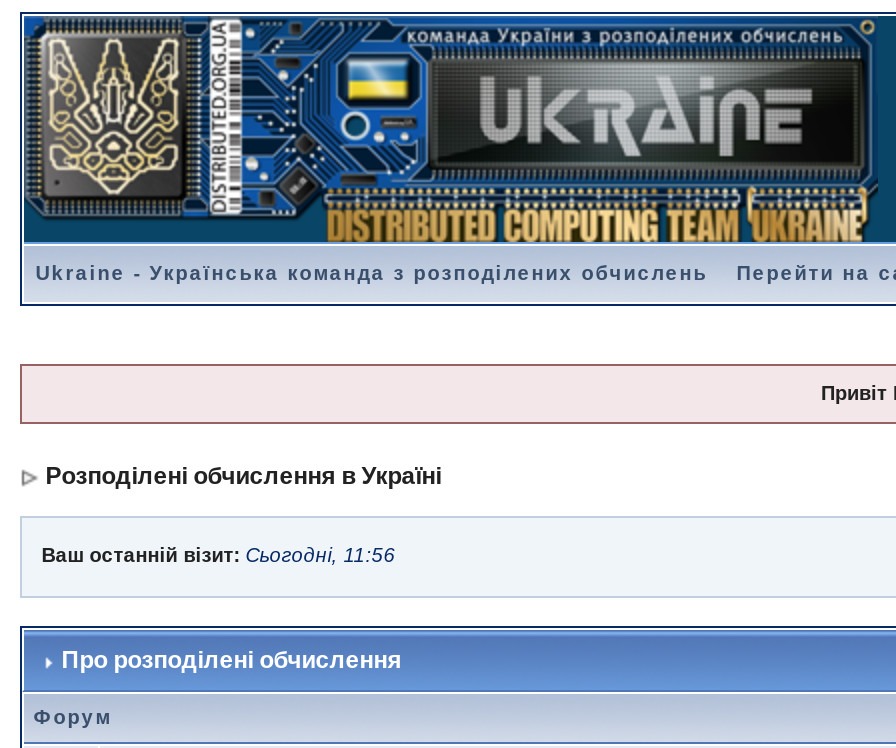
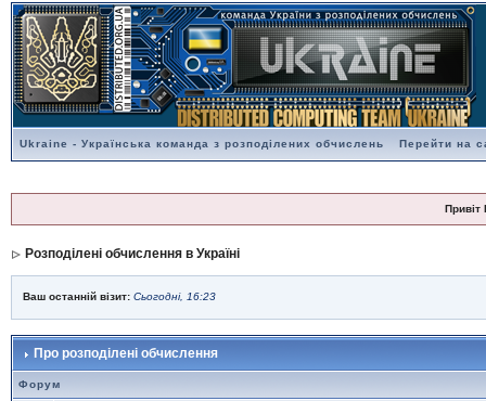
- Ваш останній візит: Сьогодні, 11:56
+ Ваш останній візит: Сьогодні, 16:23
